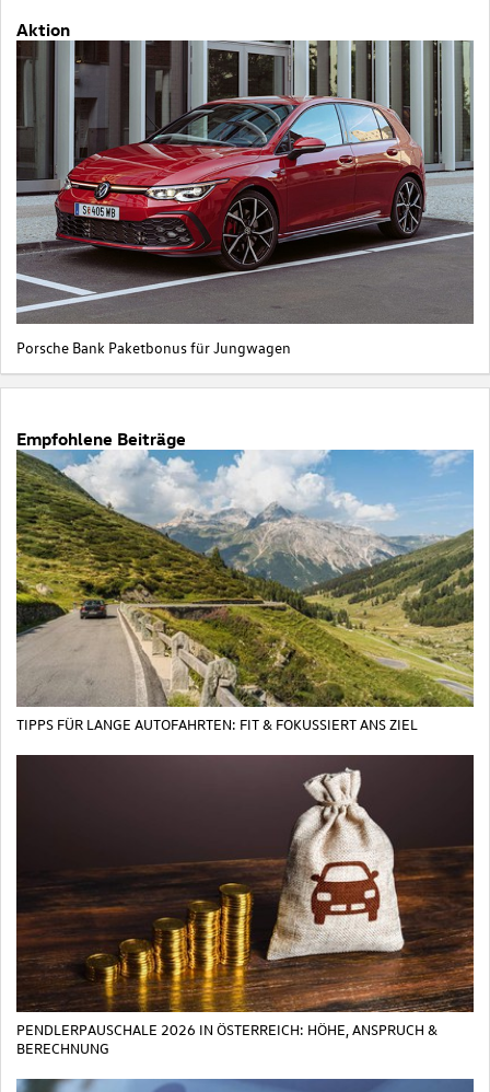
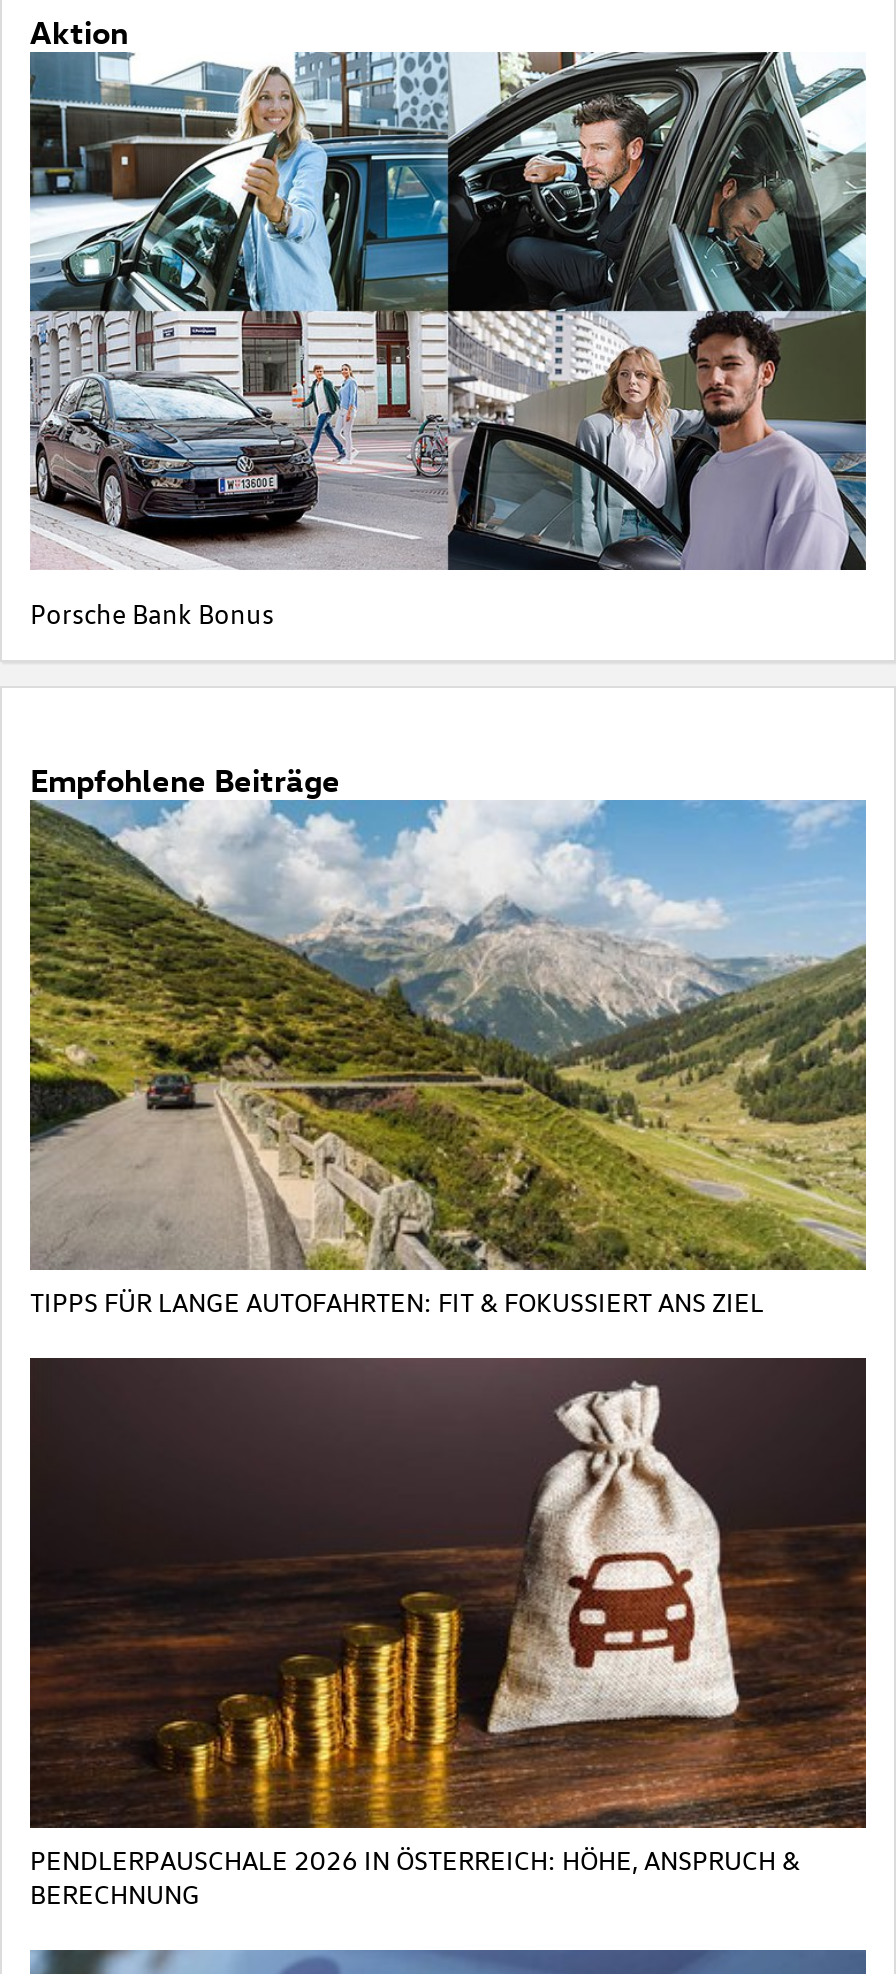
- [image]
- Porsche Bank Paketbonus für Jungwagen
+ [image]
+ Porsche Bank Bonus
